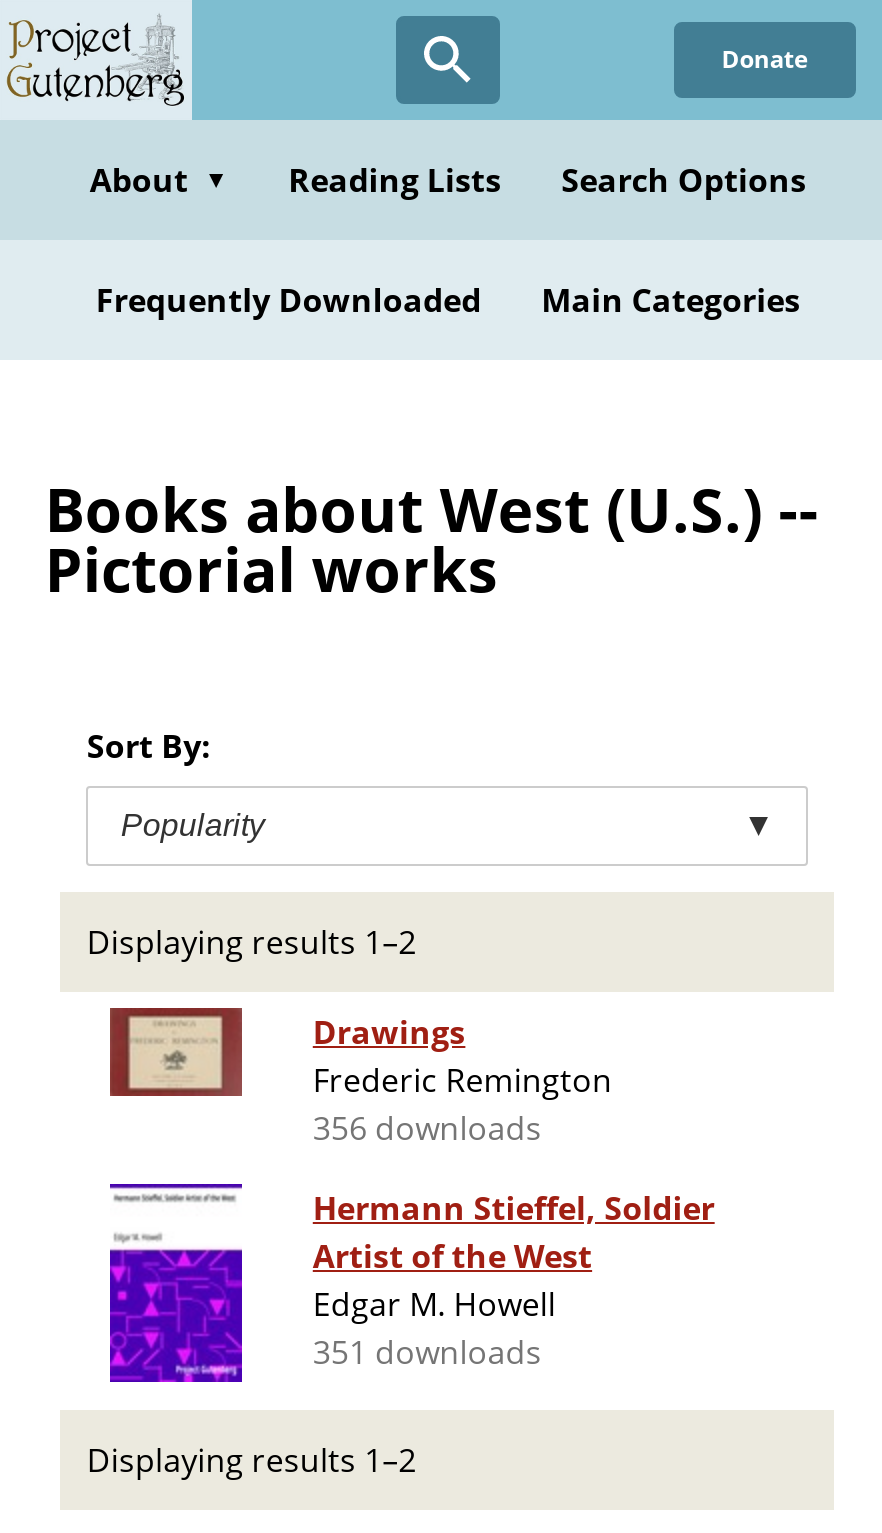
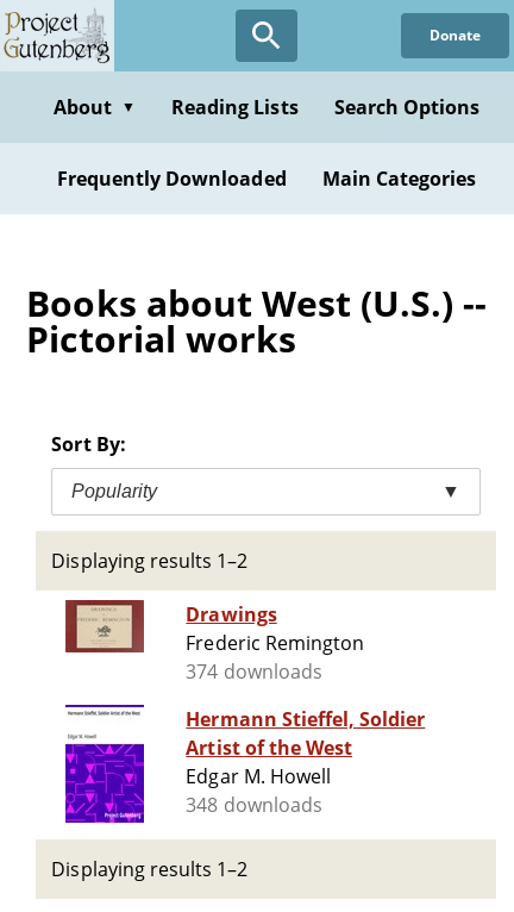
- 356 downloads
+ 374 downloads

- 351 downloads
+ 348 downloads
